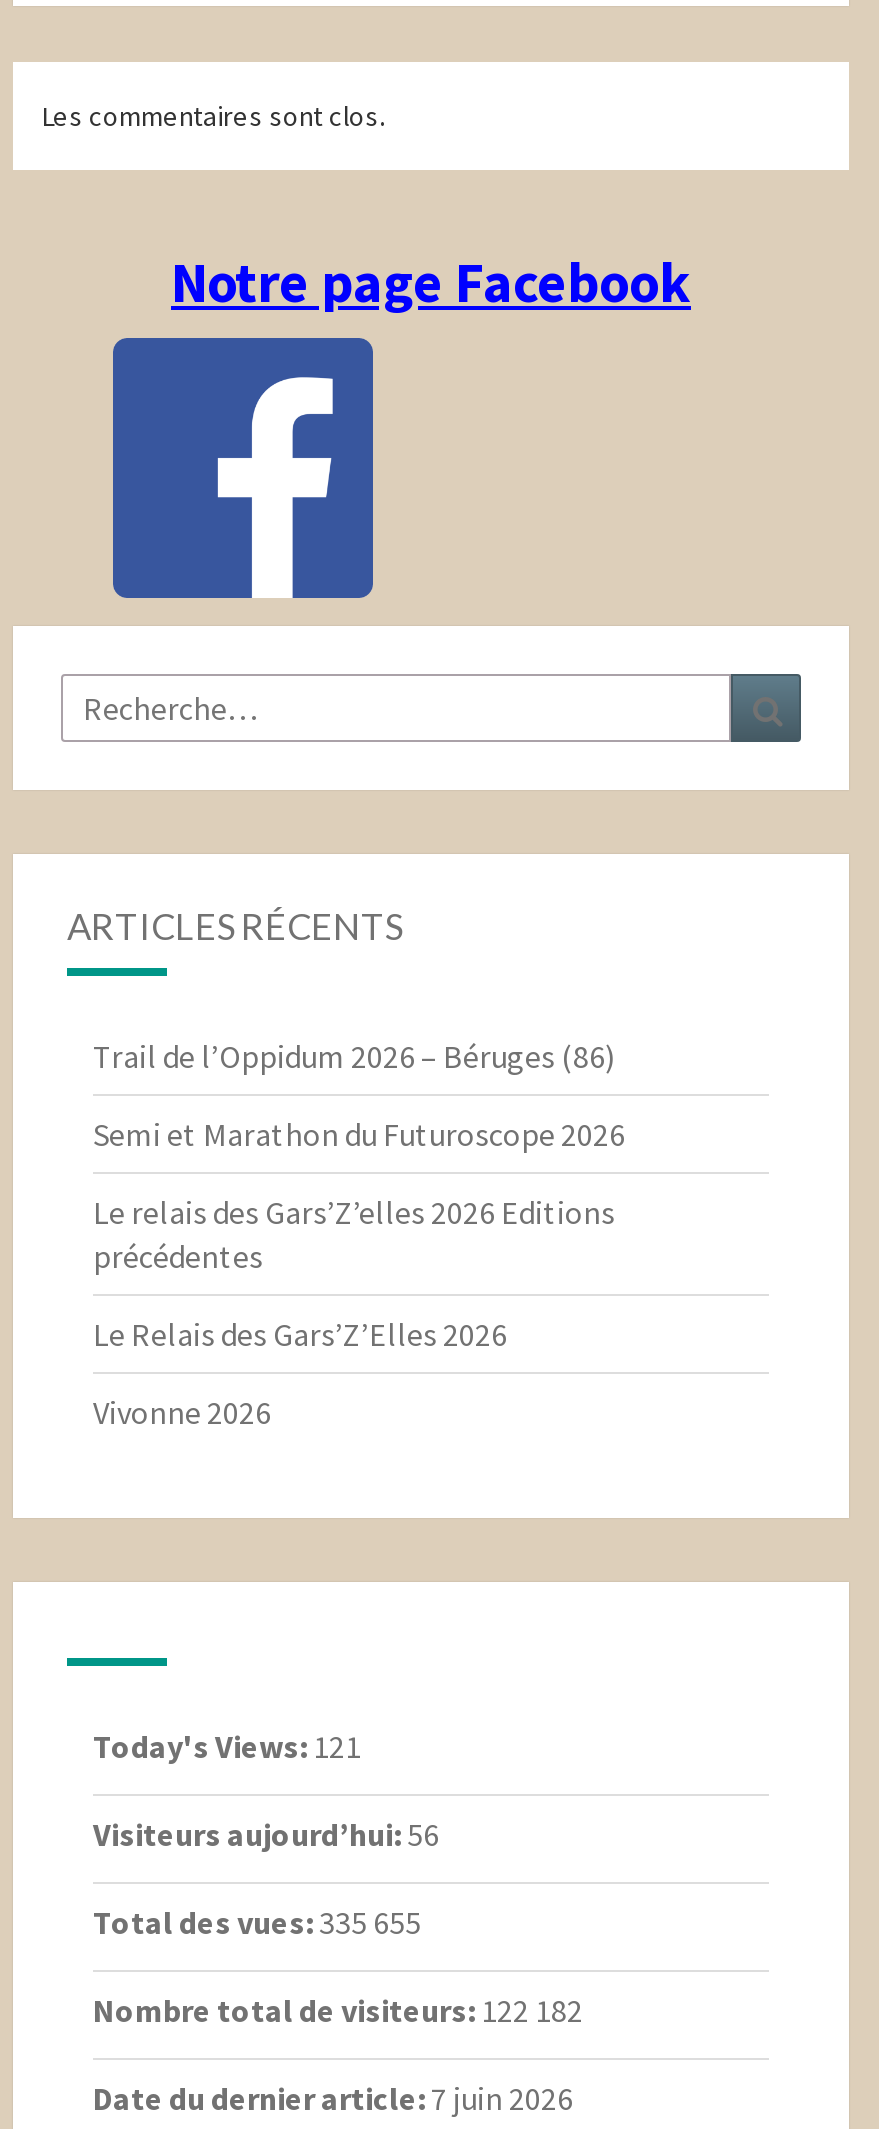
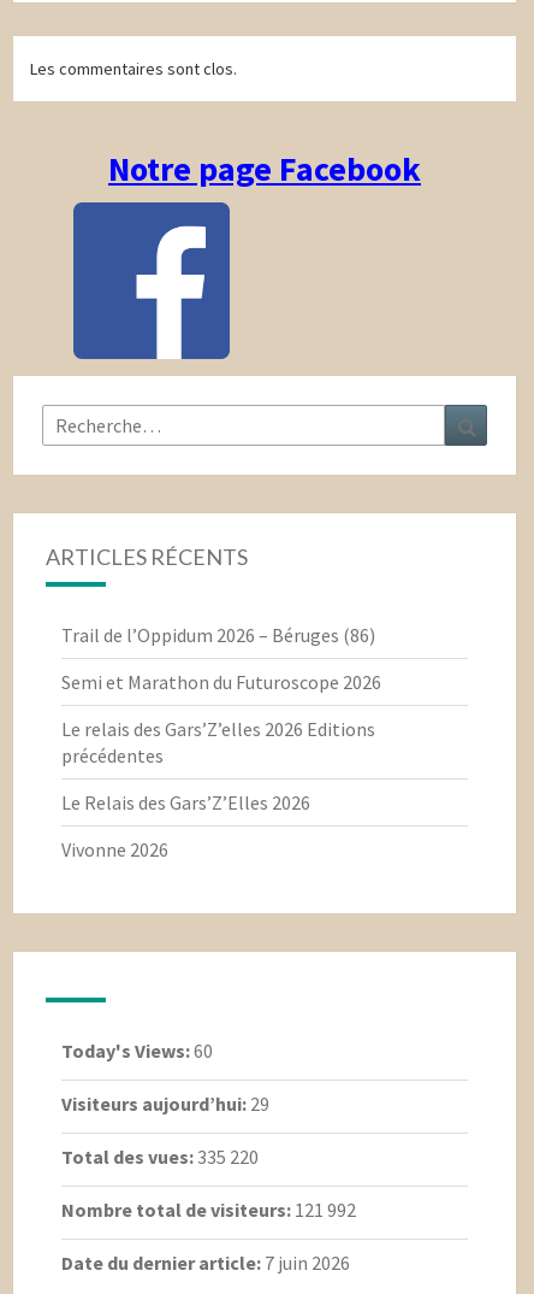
- Today's Views: 121
+ Today's Views: 60

- Visiteurs aujourd’hui: 56
+ Visiteurs aujourd’hui: 29

- Total des vues: 335 655
+ Total des vues: 335 220

- Nombre total de visiteurs: 122 182
+ Nombre total de visiteurs: 121 992
